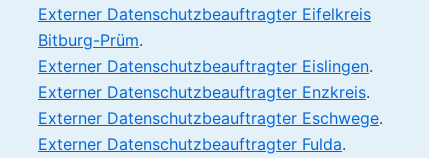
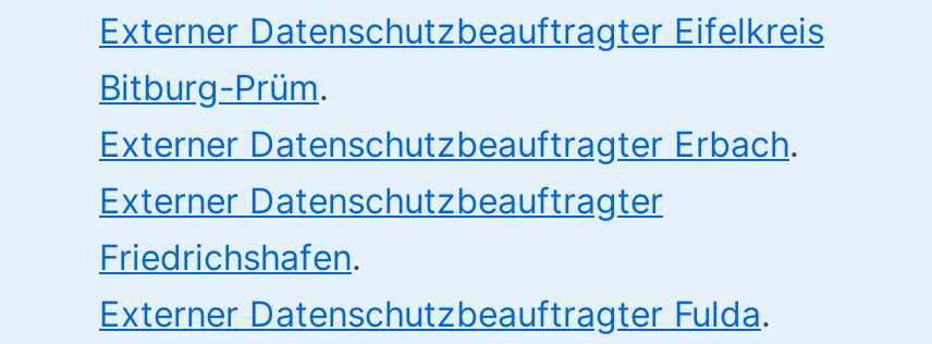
- Externer Datenschutzbeauftragter Eislingen.
- Externer Datenschutzbeauftragter Enzkreis.
- Externer Datenschutzbeauftragter Eschwege.
+ Externer Datenschutzbeauftragter Erbach.
+ Externer Datenschutzbeauftragter
+ Friedrichshafen.
